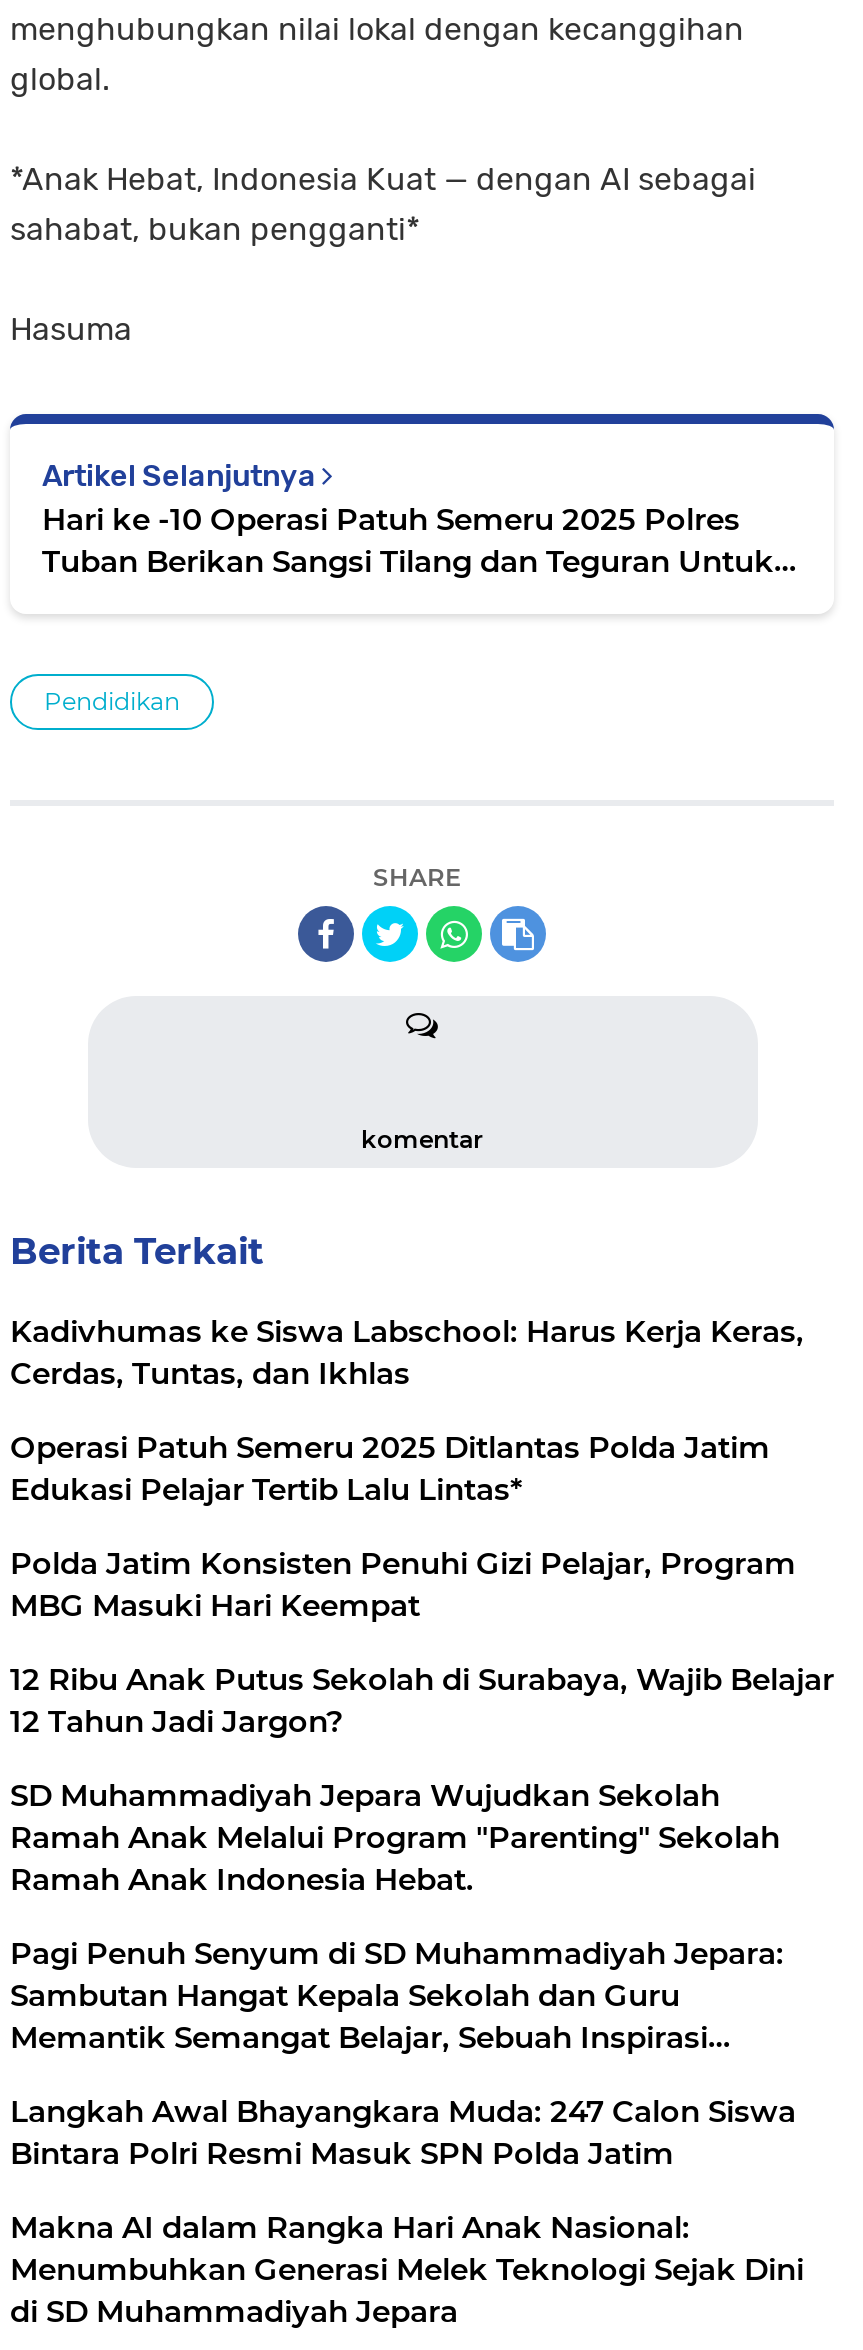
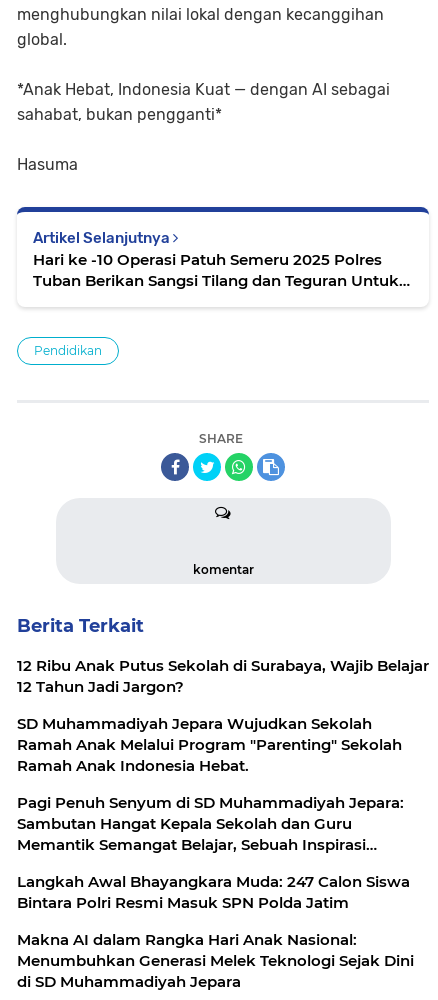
- Kadivhumas ke Siswa Labschool: Harus Kerja Keras,
- Cerdas, Tuntas, dan Ikhlas
- Operasi Patuh Semeru 2025 Ditlantas Polda Jatim
- Edukasi Pelajar Tertib Lalu Lintas*
- Polda Jatim Konsisten Penuhi Gizi Pelajar, Program
- MBG Masuki Hari Keempat
